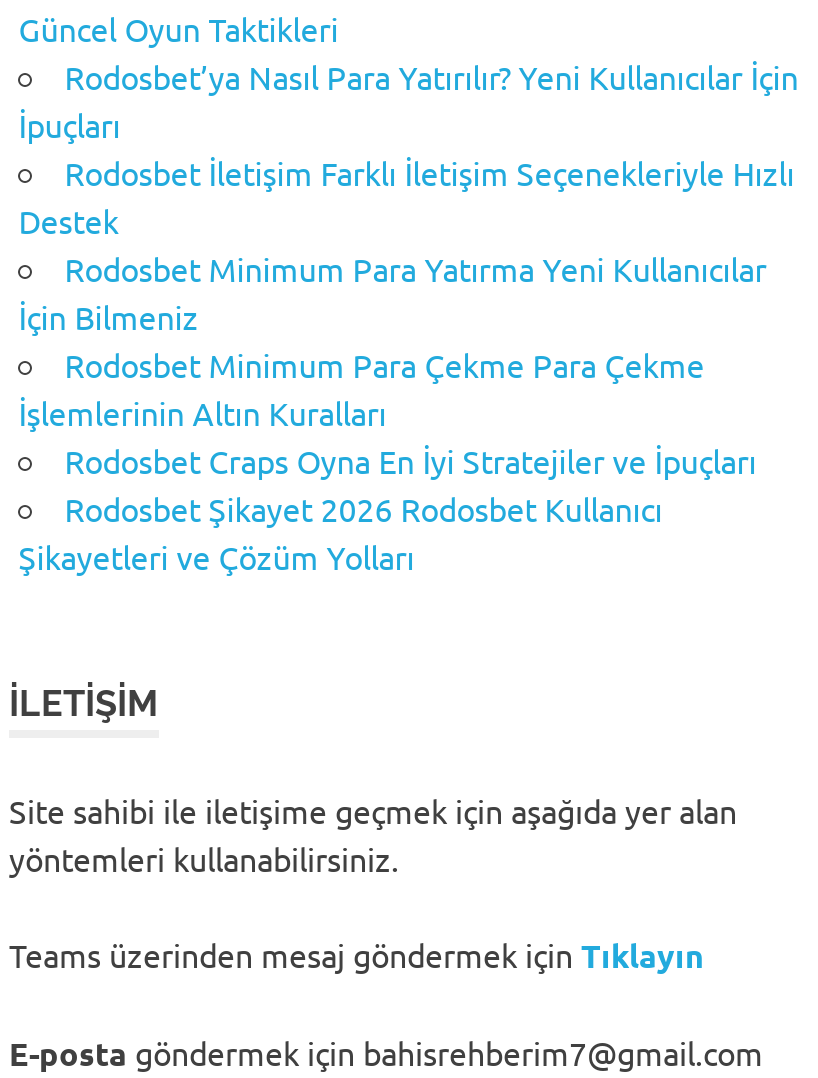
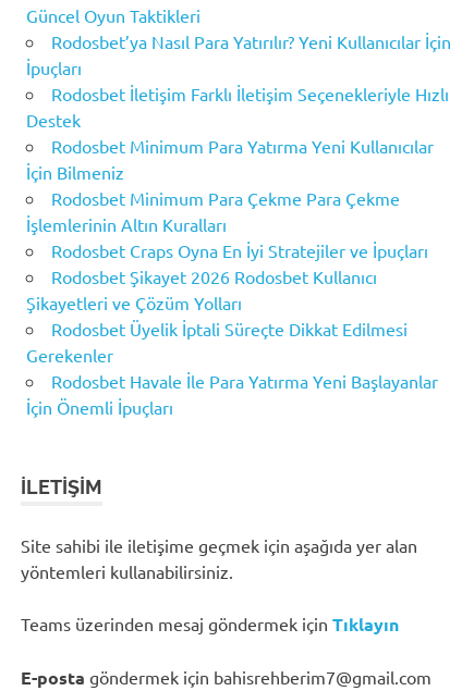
+ Rodosbet Üyelik İptali Süreçte Dikkat Edilmesi
+ Gerekenler
+ Rodosbet Havale İle Para Yatırma Yeni Başlayanlar
+ İçin Önemli İpuçları
